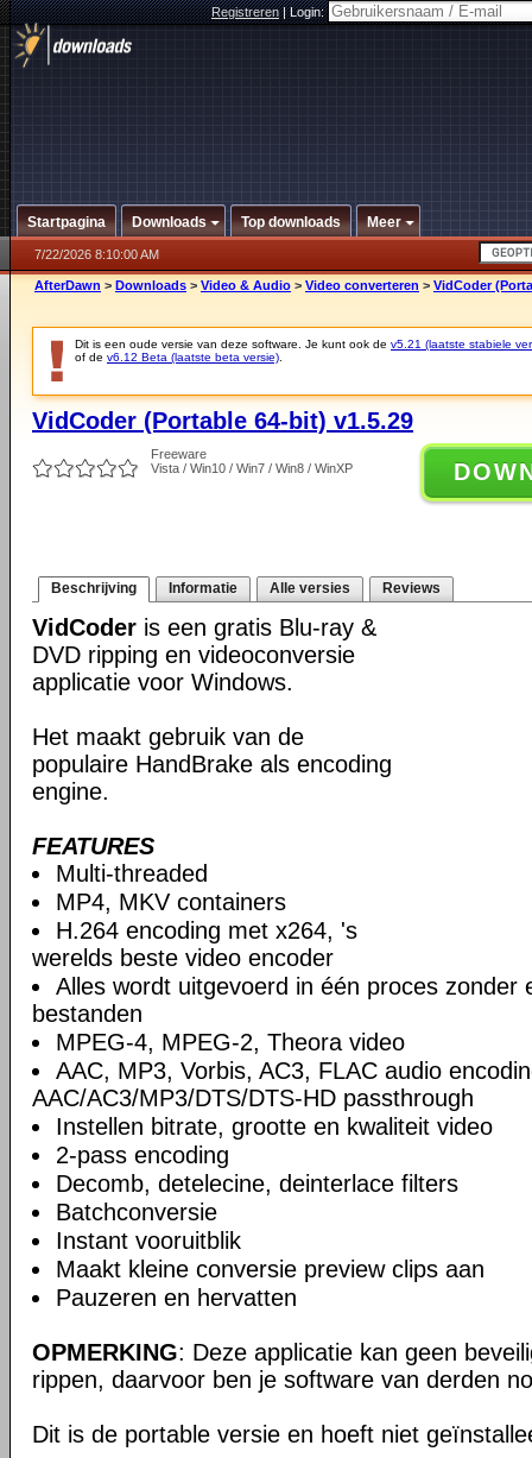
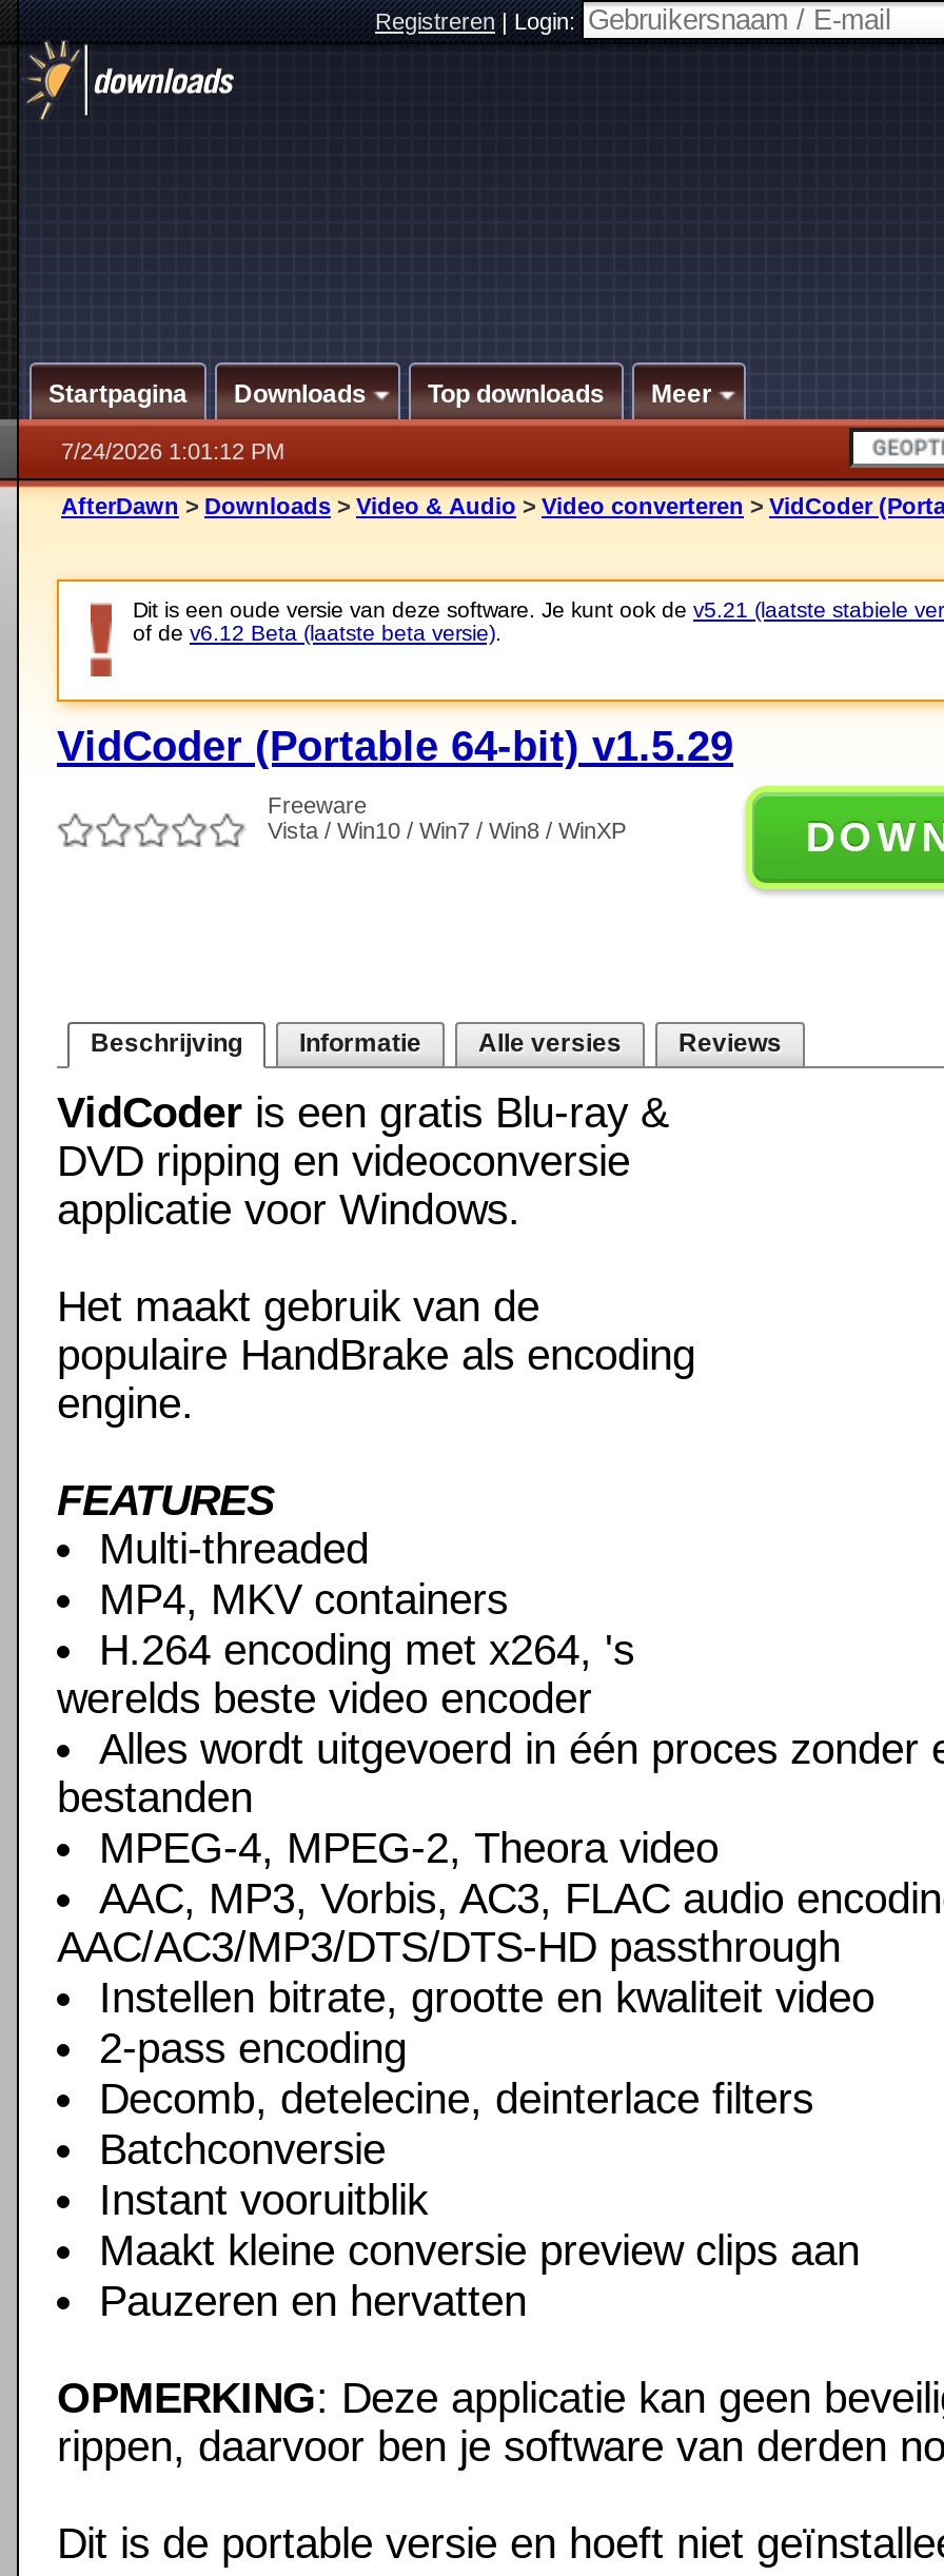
- 7/22/2026 8:10:00 AM
+ 7/24/2026 1:01:12 PM
